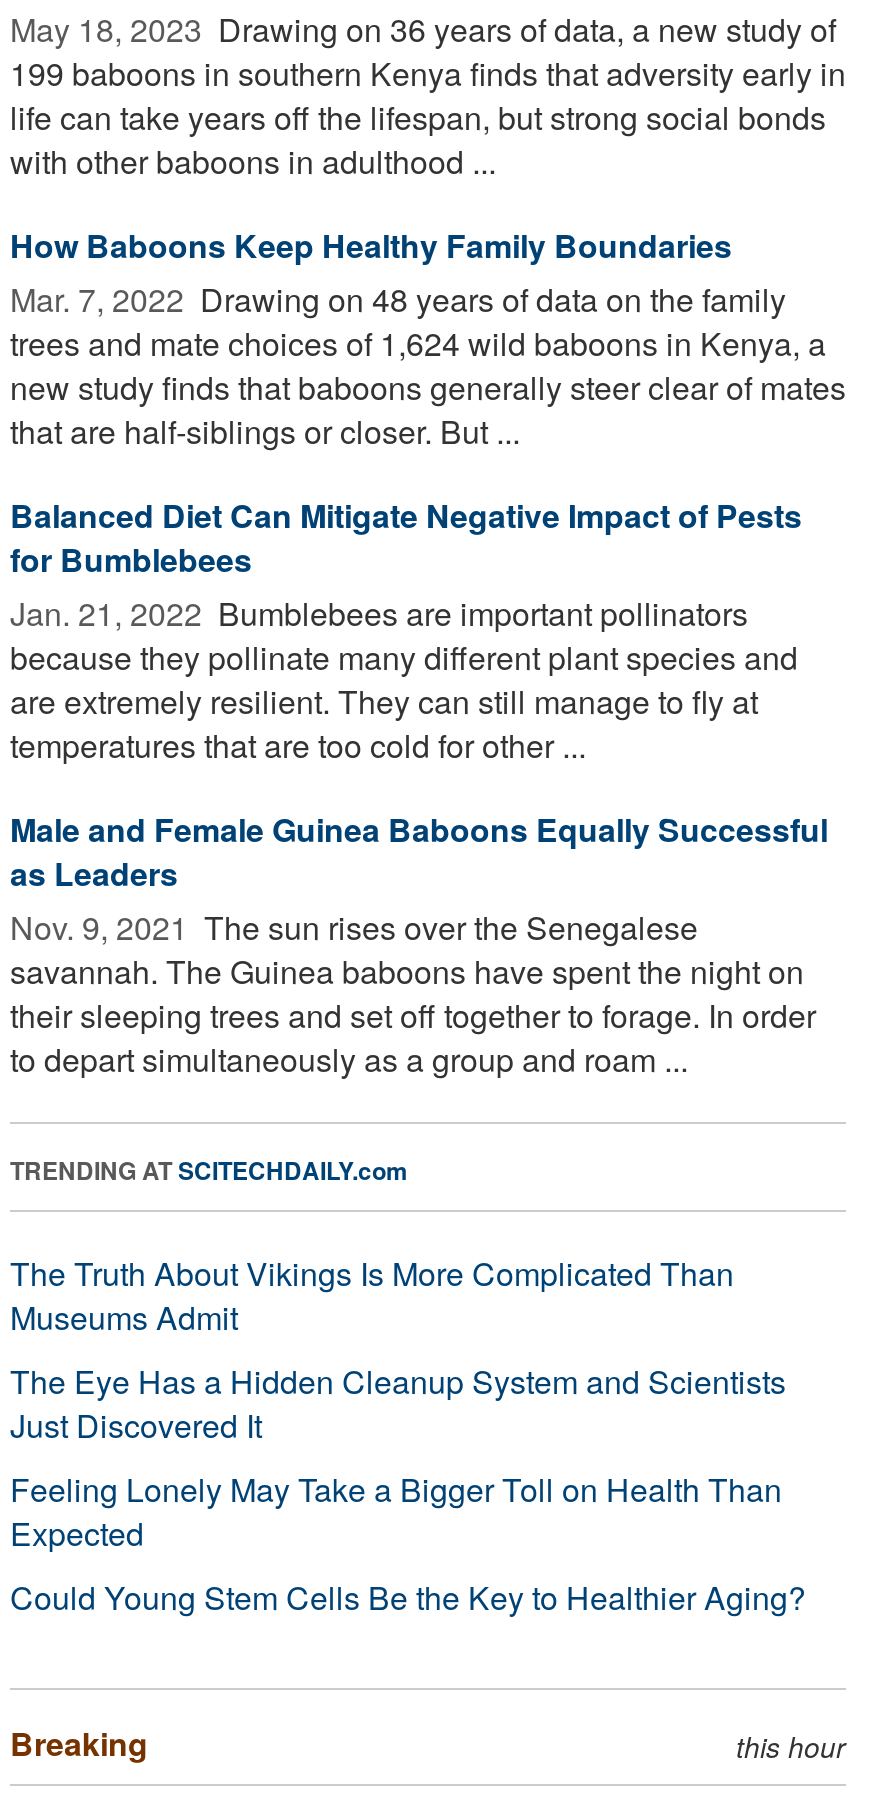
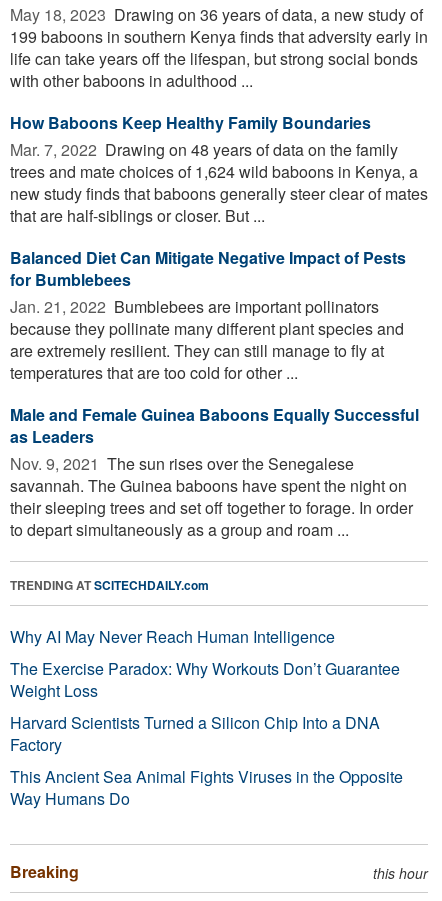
- The Truth About Vikings Is More Complicated Than
- Museums Admit
- The Eye Has a Hidden Cleanup System and Scientists
- Just Discovered It
- Feeling Lonely May Take a Bigger Toll on Health Than
- Expected
- Could Young Stem Cells Be the Key to Healthier Aging?
+ Why AI May Never Reach Human Intelligence
+ The Exercise Paradox: Why Workouts Don’t Guarantee
+ Weight Loss
+ Harvard Scientists Turned a Silicon Chip Into a DNA
+ Factory
+ This Ancient Sea Animal Fights Viruses in the Opposite
+ Way Humans Do
